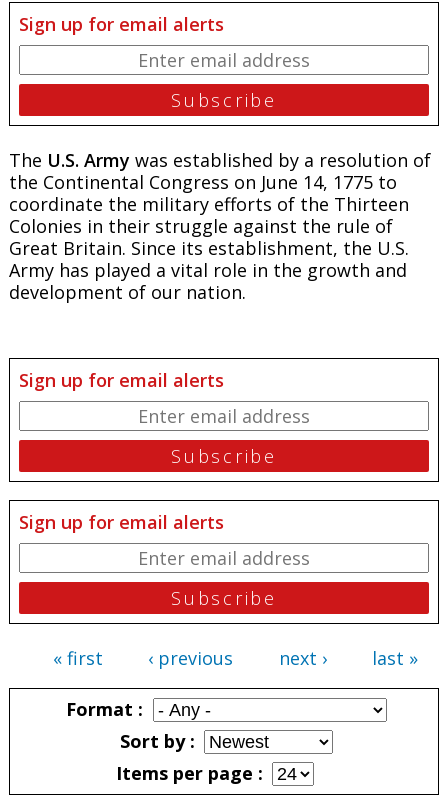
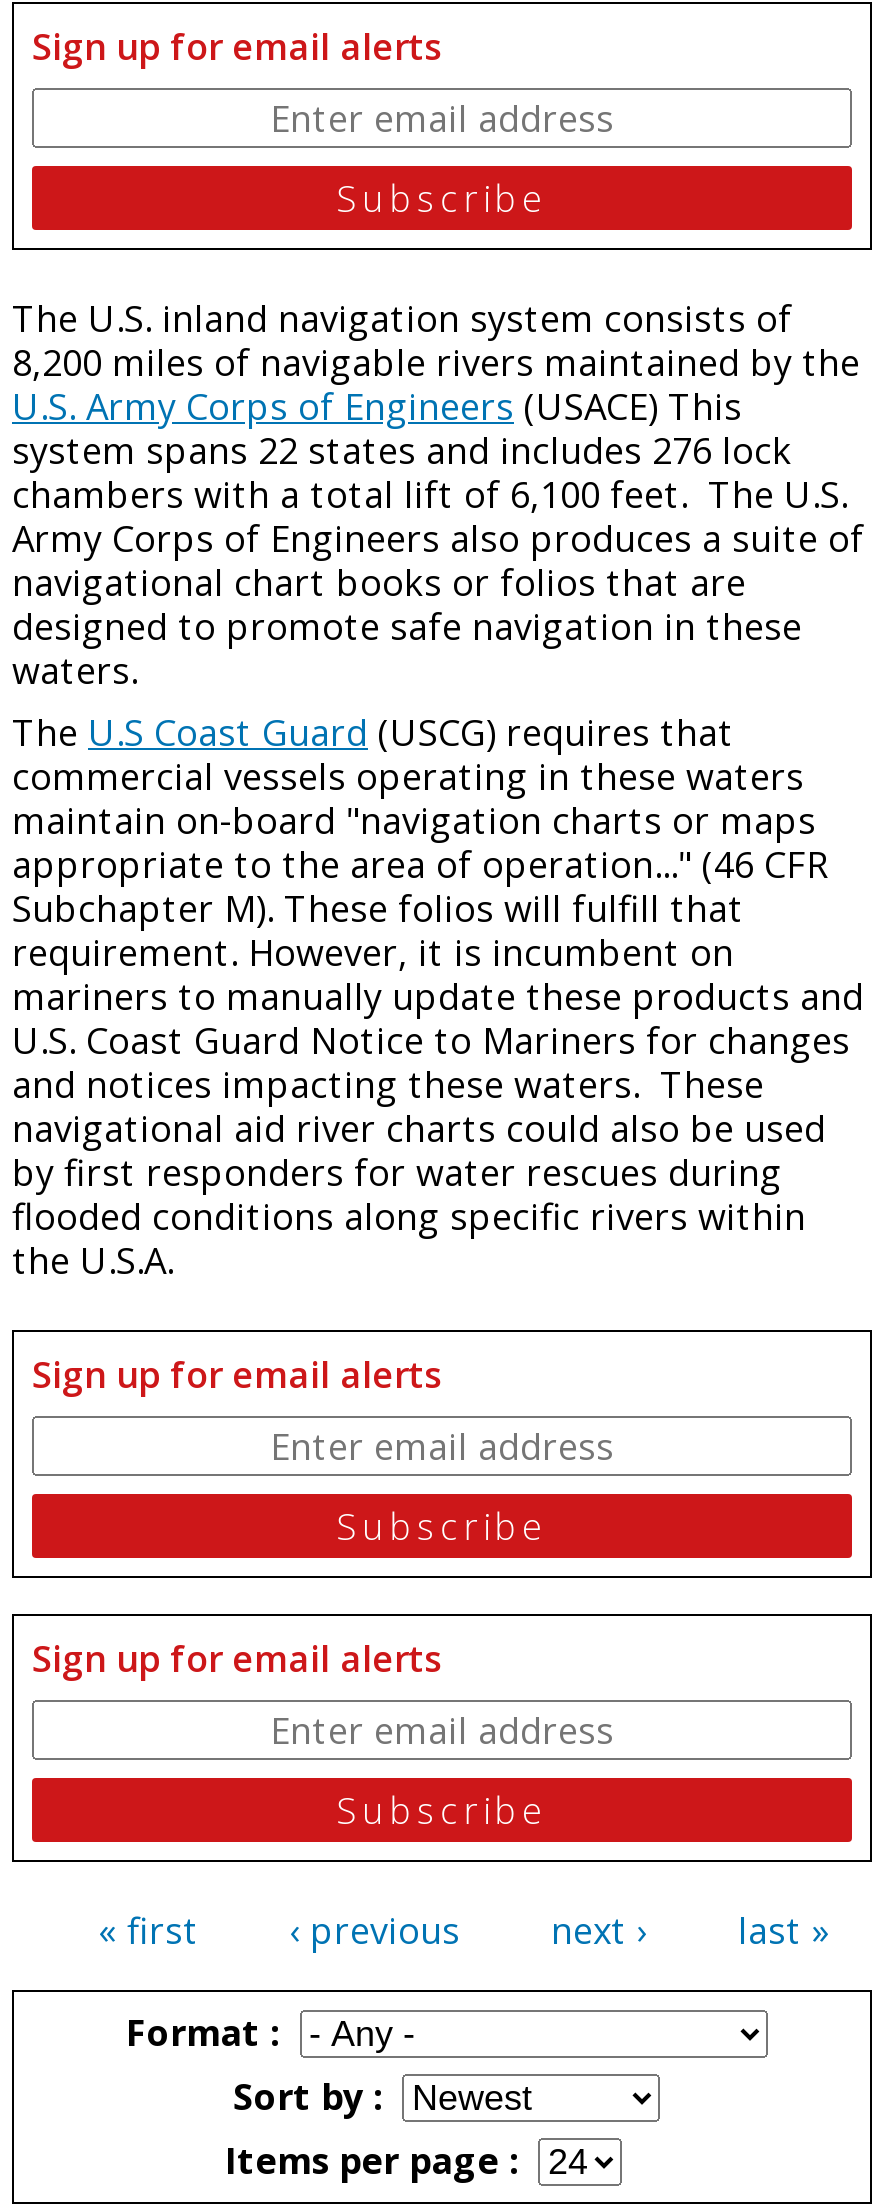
- The U.S. Army was established by a resolution of
- the Continental Congress on June 14, 1775 to
- coordinate the military efforts of the Thirteen
- Colonies in their struggle against the rule of
- Great Britain. Since its establishment, the U.S.
- Army has played a vital role in the growth and
- development of our nation.
+ The U.S. inland navigation system consists of
+ 8,200 miles of navigable rivers maintained by the
+ U.S. Army Corps of Engineers (USACE) This
+ system spans 22 states and includes 276 lock
+ chambers with a total lift of 6,100 feet. The U.S.
+ Army Corps of Engineers also produces a suite of
+ navigational chart books or folios that are
+ designed to promote safe navigation in these
+ waters.
+ The U.S Coast Guard (USCG) requires that
+ commercial vessels operating in these waters
+ maintain on-board "navigation charts or maps
+ appropriate to the area of operation..." (46 CFR
+ Subchapter M). These folios will fulfill that
+ requirement. However, it is incumbent on
+ mariners to manually update these products and
+ U.S. Coast Guard Notice to Mariners for changes
+ and notices impacting these waters. These
+ navigational aid river charts could also be used
+ by first responders for water rescues during
+ flooded conditions along specific rivers within
+ the U.S.A.
